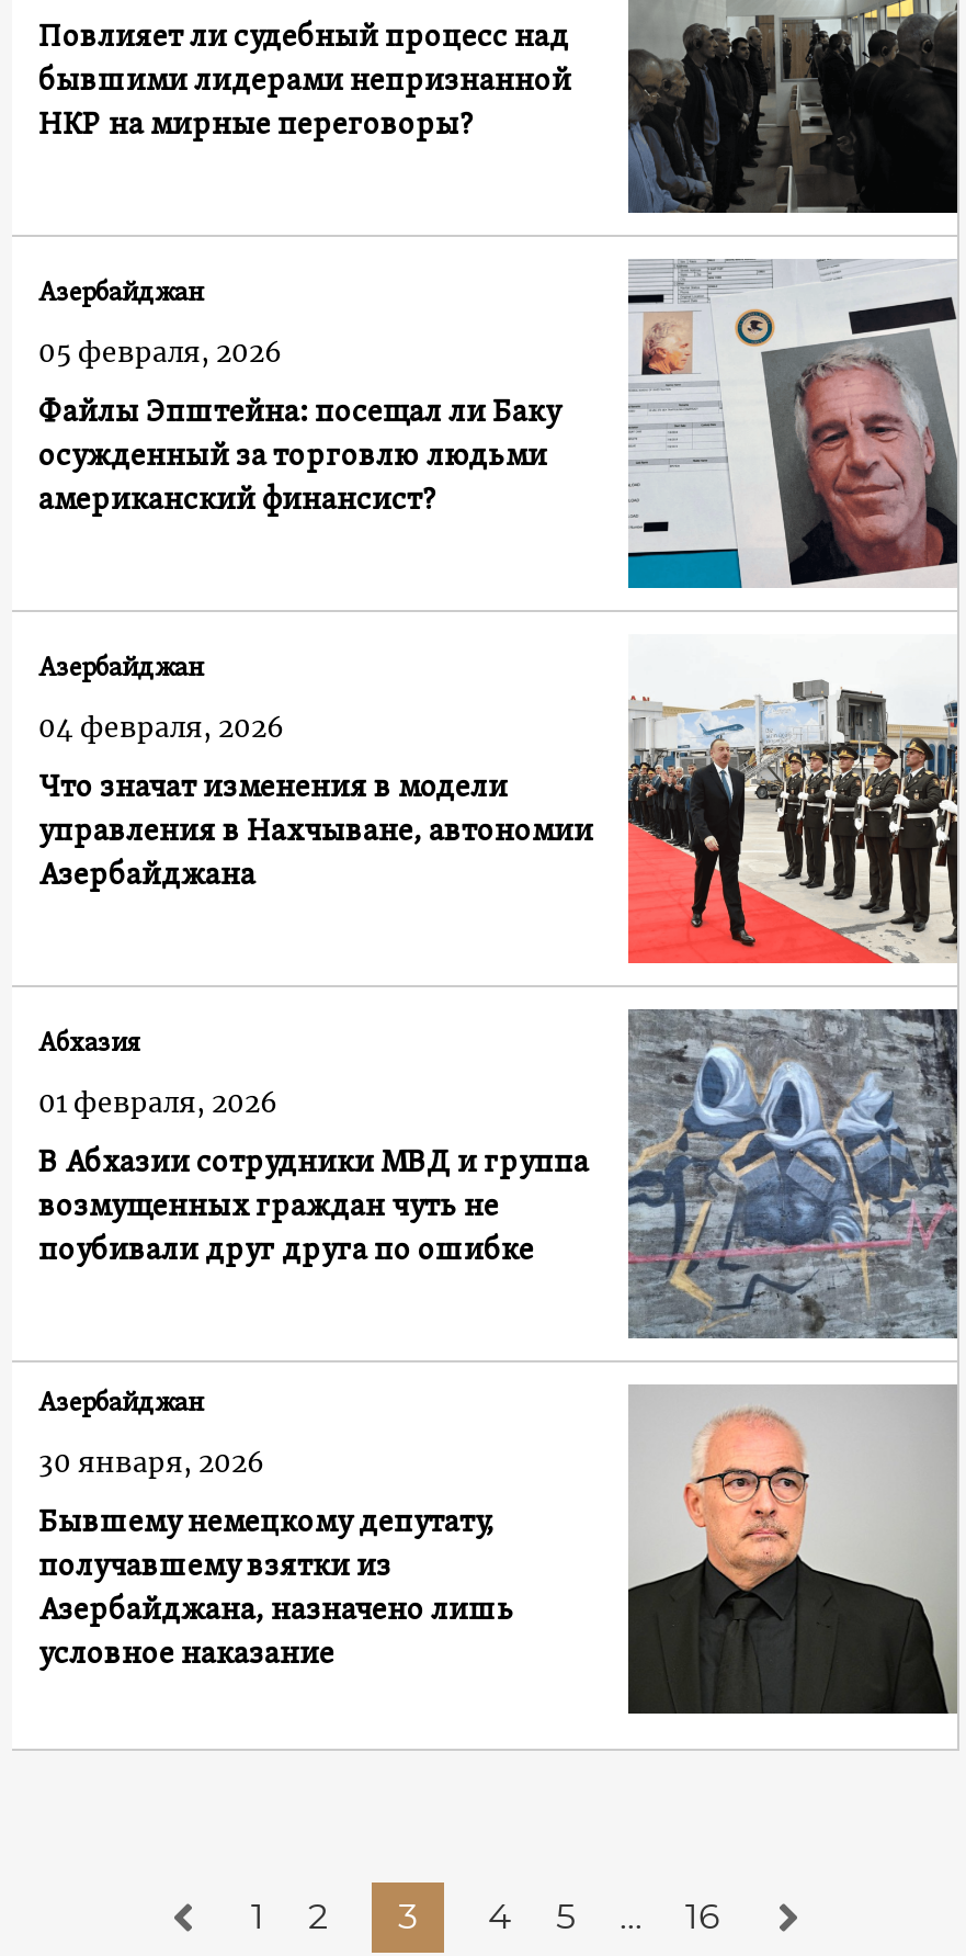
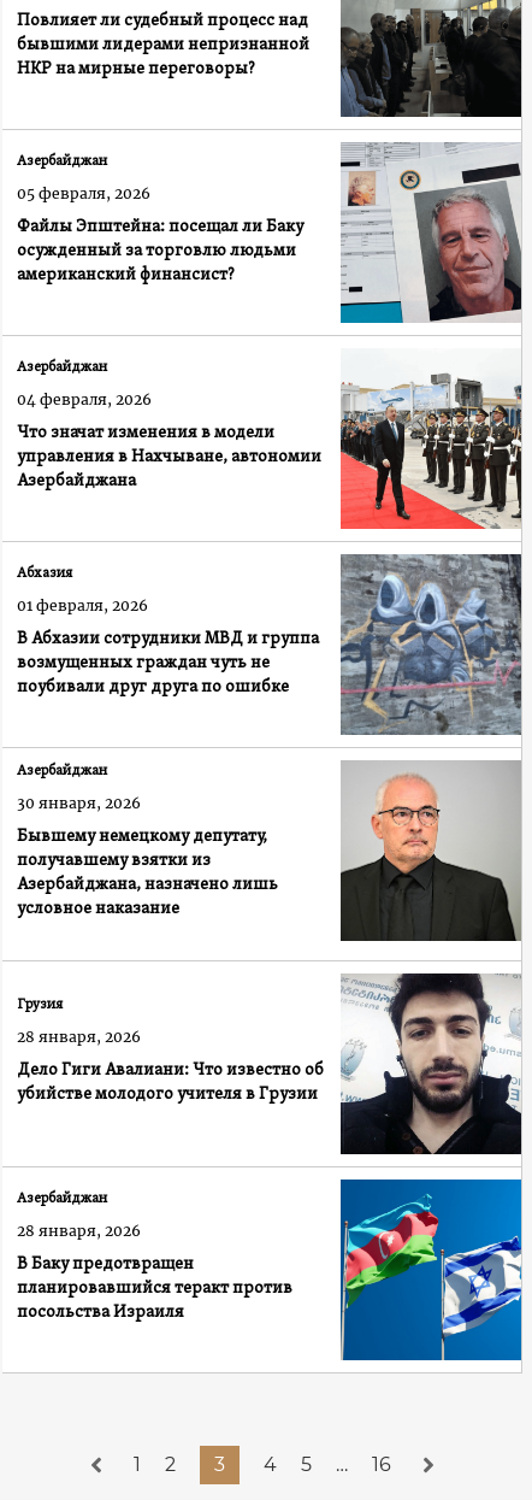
+ [image]
+ Дело Гиги Авалиани: Что известно об
+ убийстве молодого учителя в Грузии

+ Грузия
+ 28 января, 2026

+ [image]
+ В Баку предотвращен
+ планировавшийся теракт против
+ посольства Израиля

+ Азербайджан
+ 28 января, 2026
